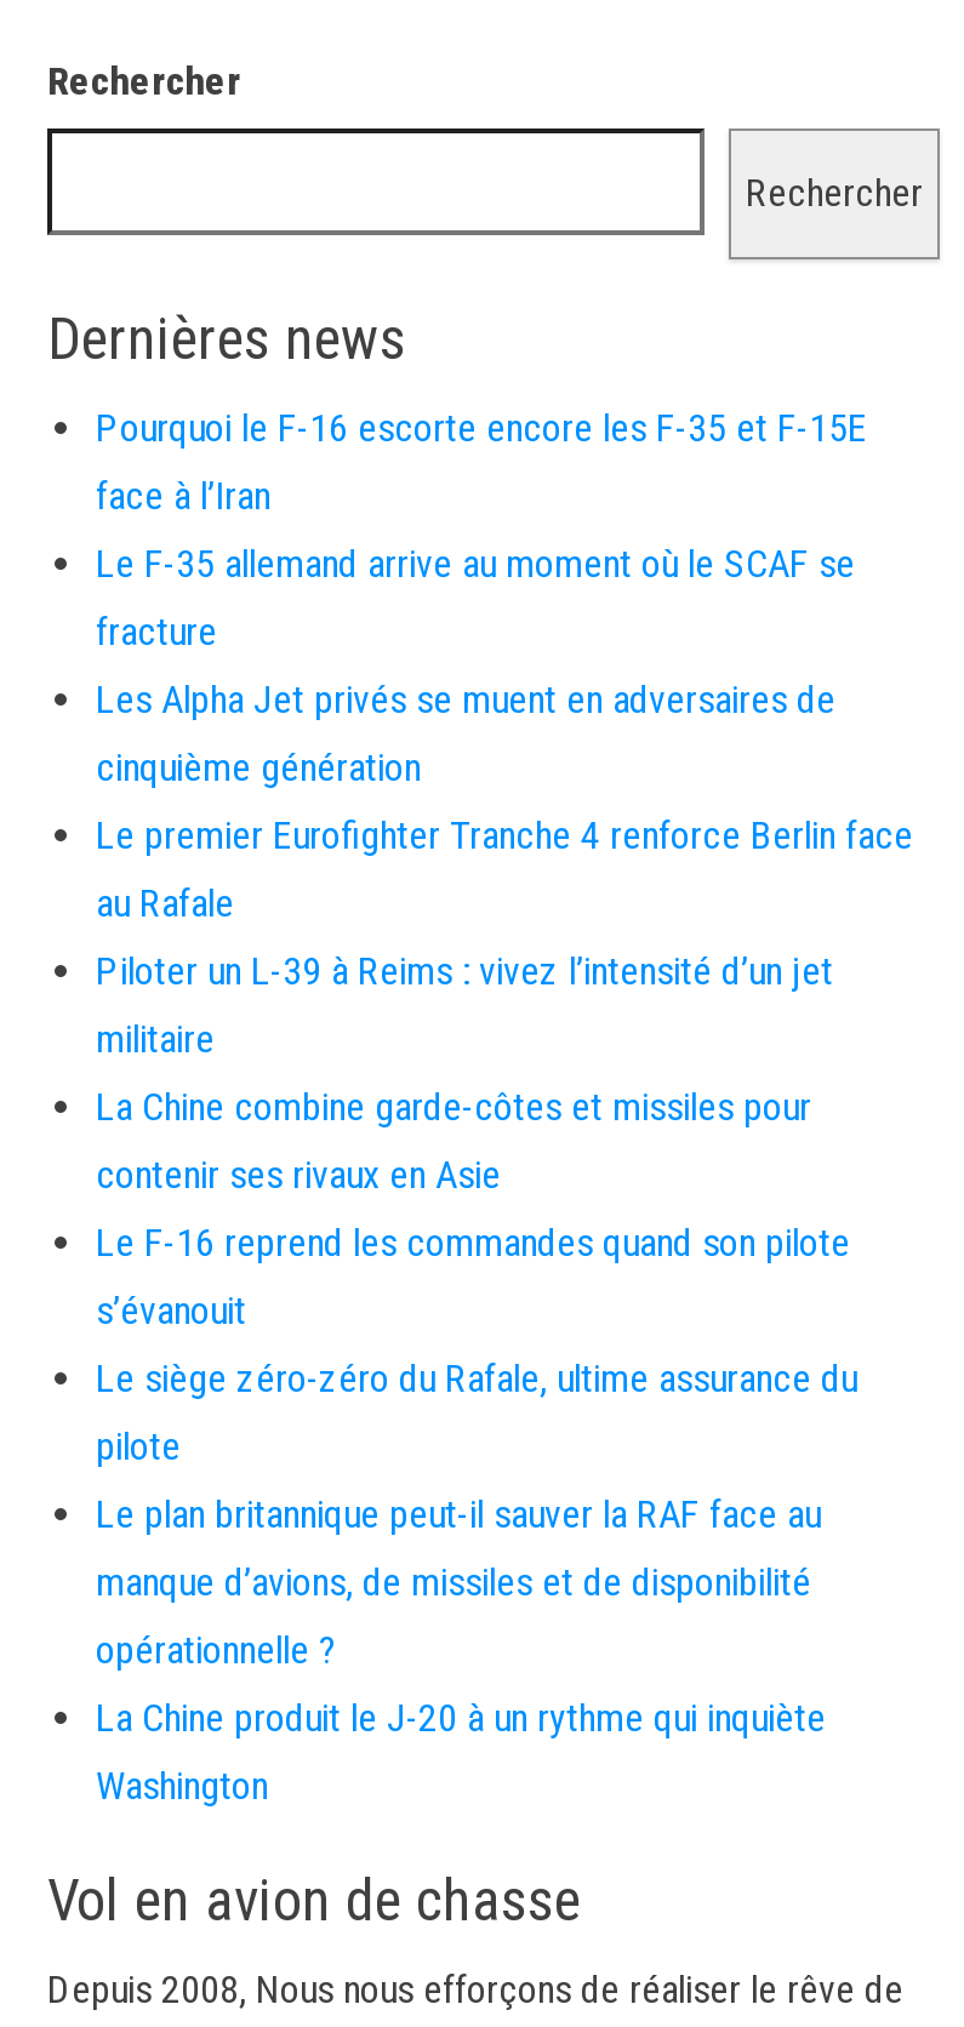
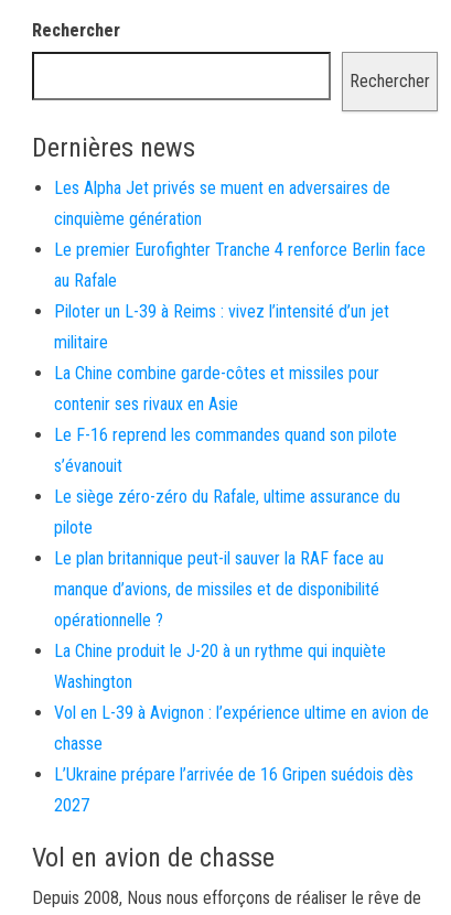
- Pourquoi le F-16 escorte encore les F-35 et F-15E
- face à l’Iran
- Le F-35 allemand arrive au moment où le SCAF se
- fracture

moved up: Les Alpha Jet privés se muent en adversaires de | cinquième génération | Le premier Eurofighter Tranche 4 renforce Berlin face | ... | La Chine produit le J-20 à un rythme qui inquiète | Washington

+ Vol en L-39 à Avignon : l’expérience ultime en avion de
+ chasse
+ L’Ukraine prépare l’arrivée de 16 Gripen suédois dès
+ 2027
